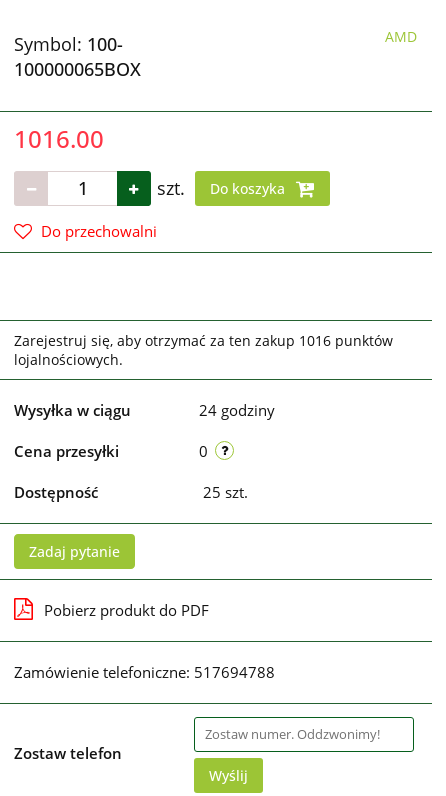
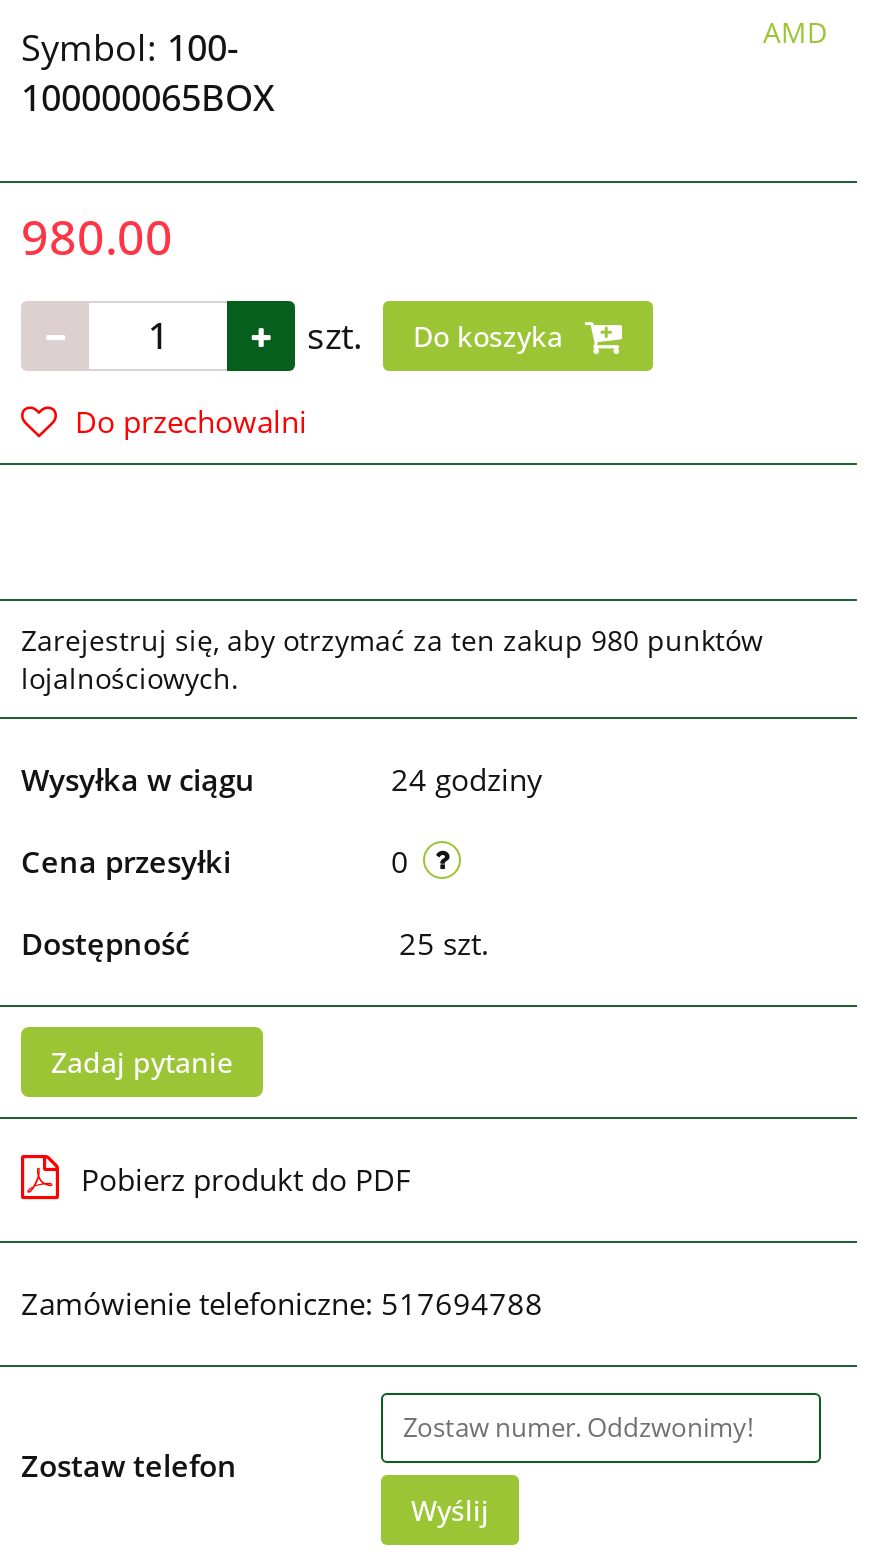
- 1016.00
+ 980.00

- Zarejestruj się, aby otrzymać za ten zakup 1016 punktów
+ Zarejestruj się, aby otrzymać za ten zakup 980 punktów
